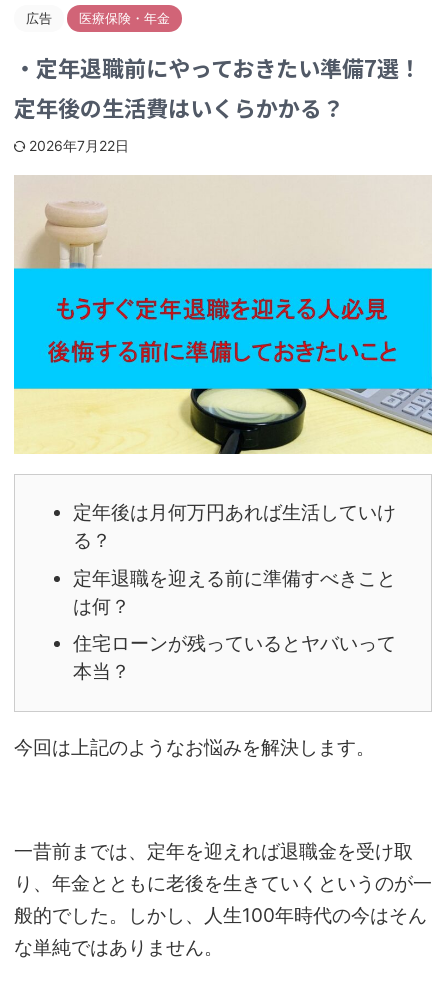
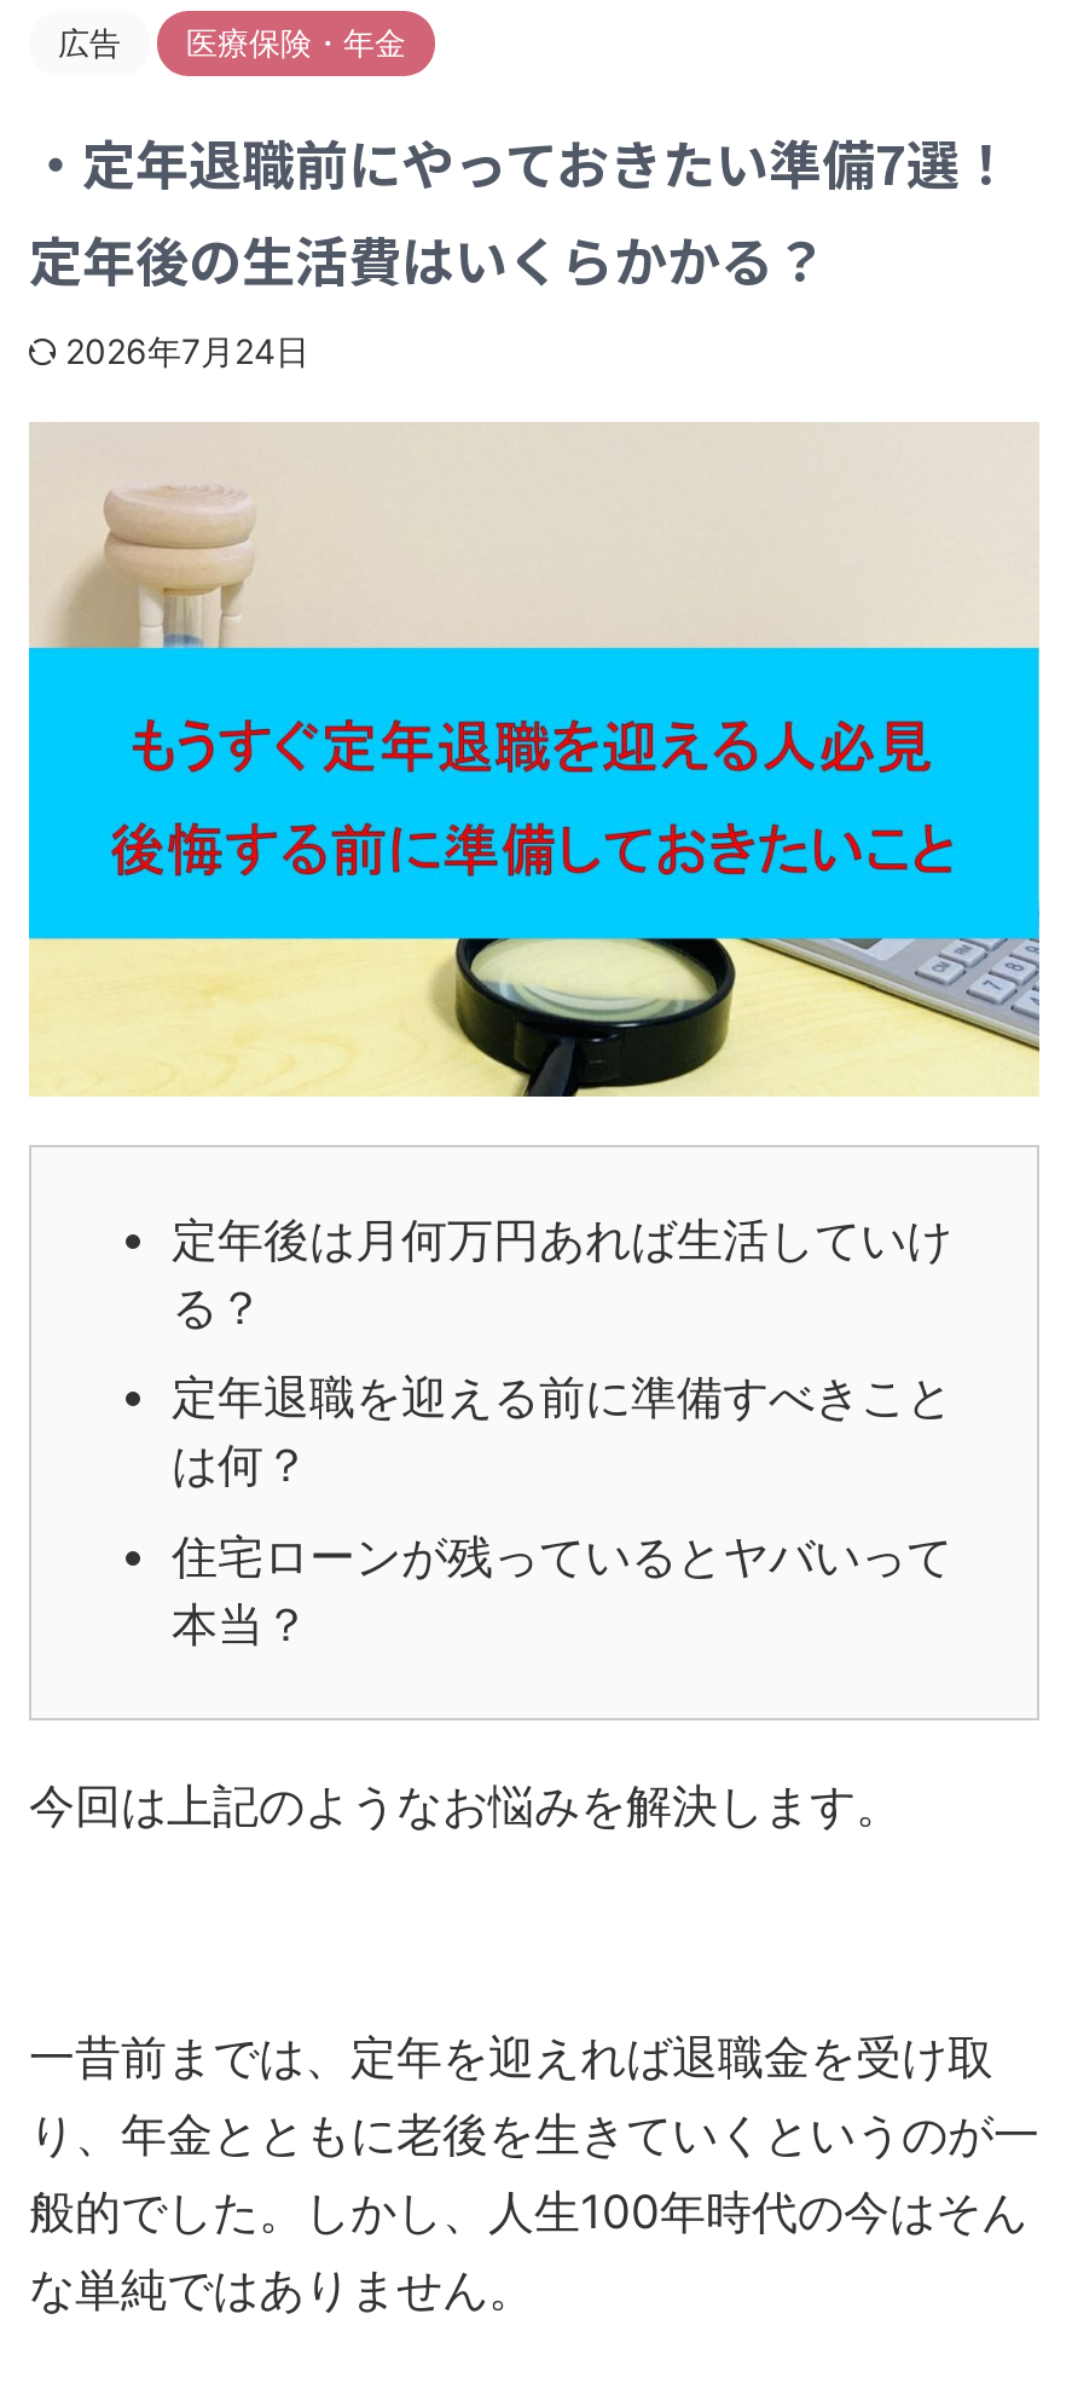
- 2026年7月22日
+ 2026年7月24日
